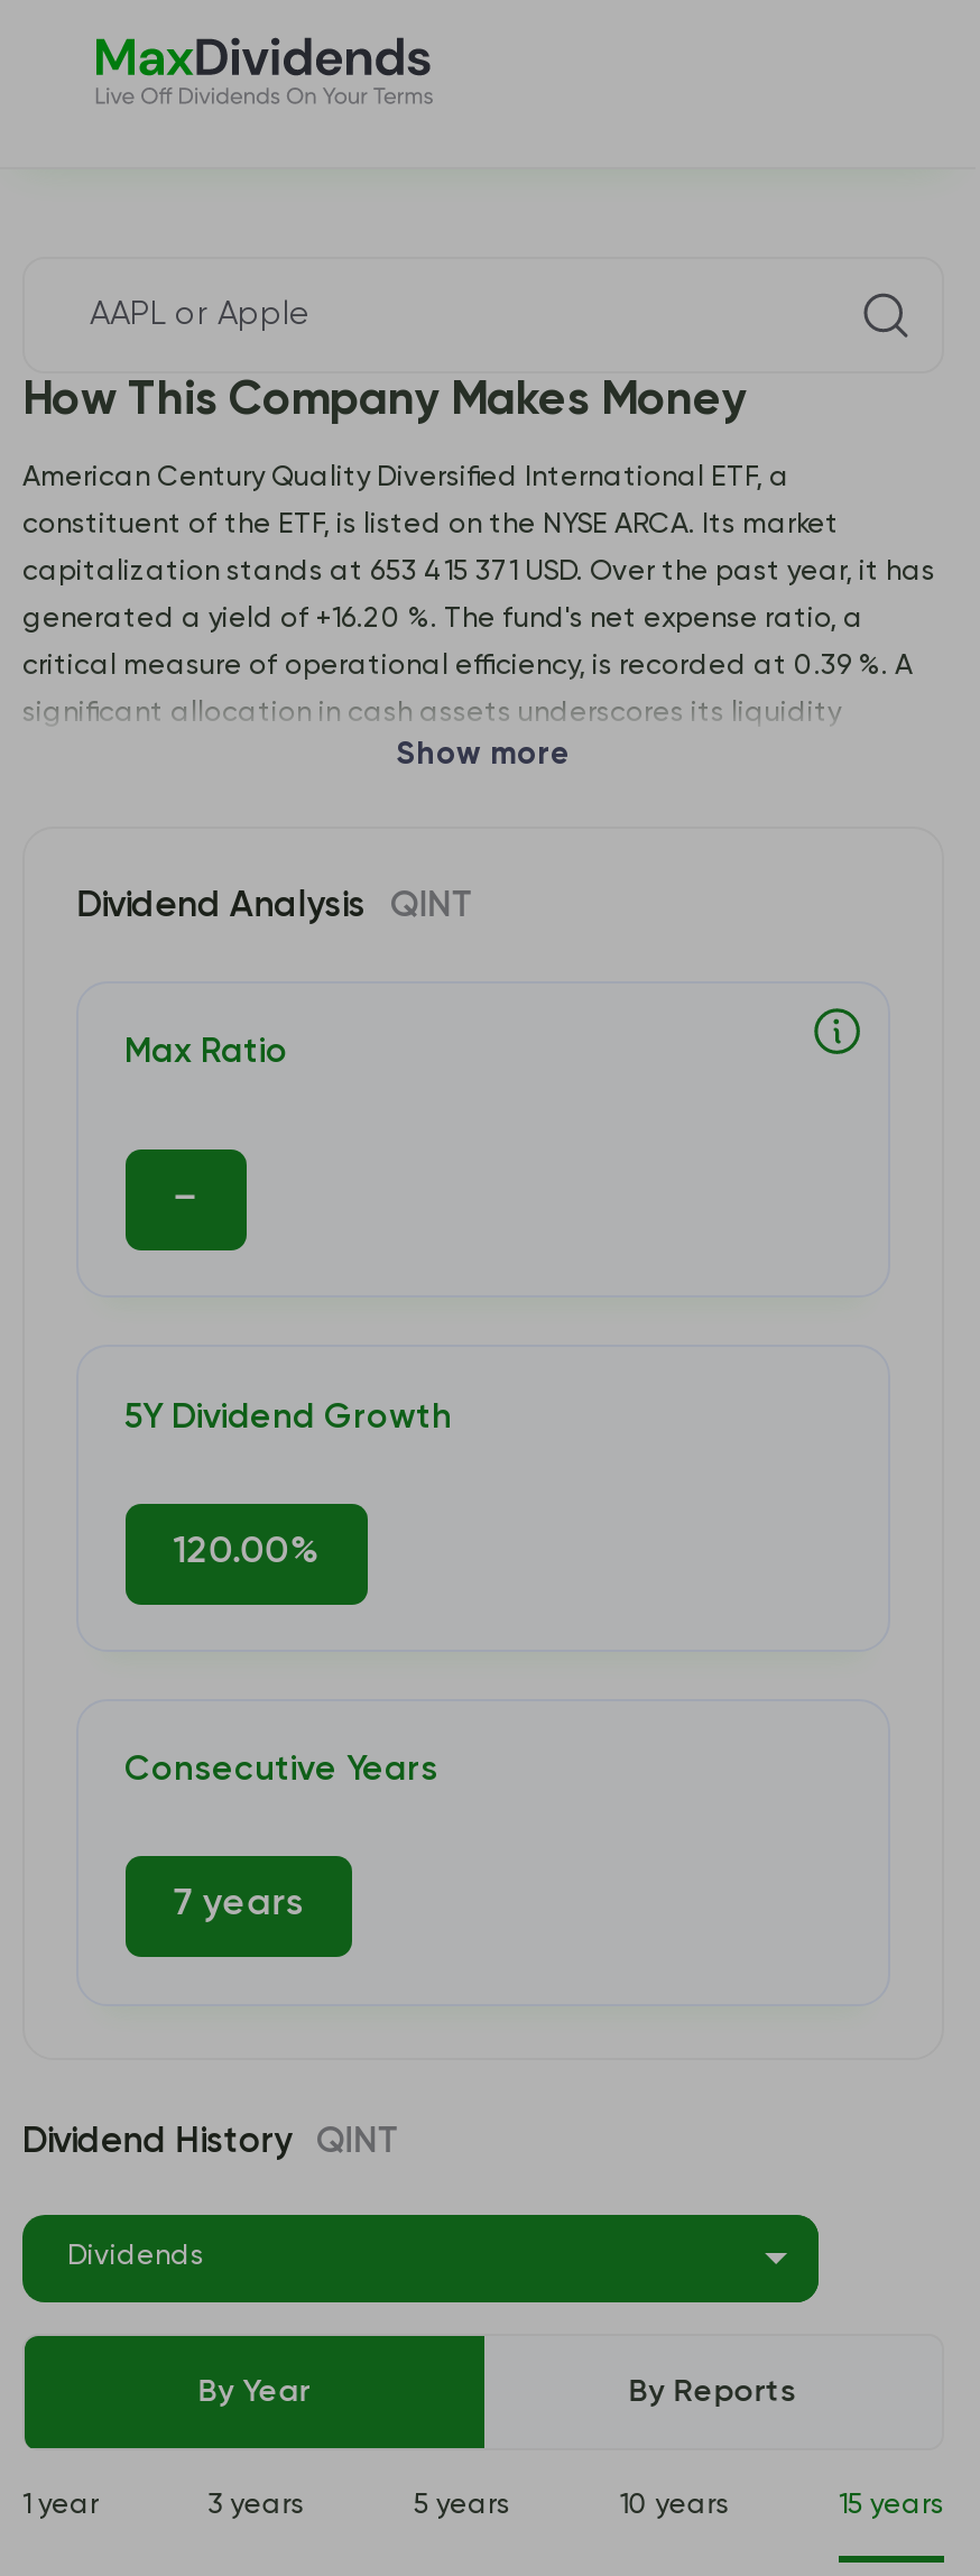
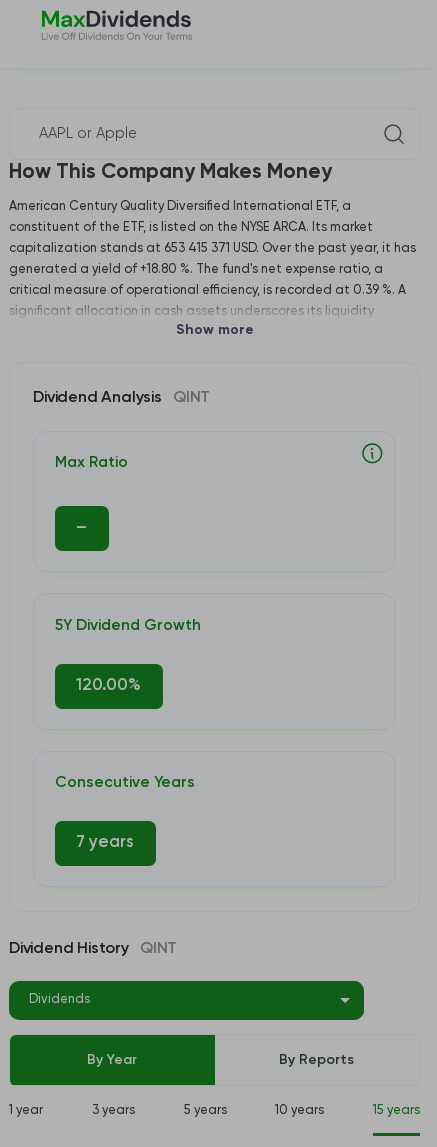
- generated a yield of +16.20 %. The fund's net expense ratio, a
+ generated a yield of +18.80 %. The fund's net expense ratio, a
